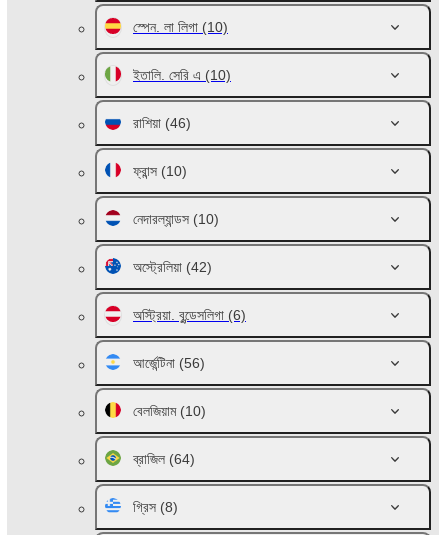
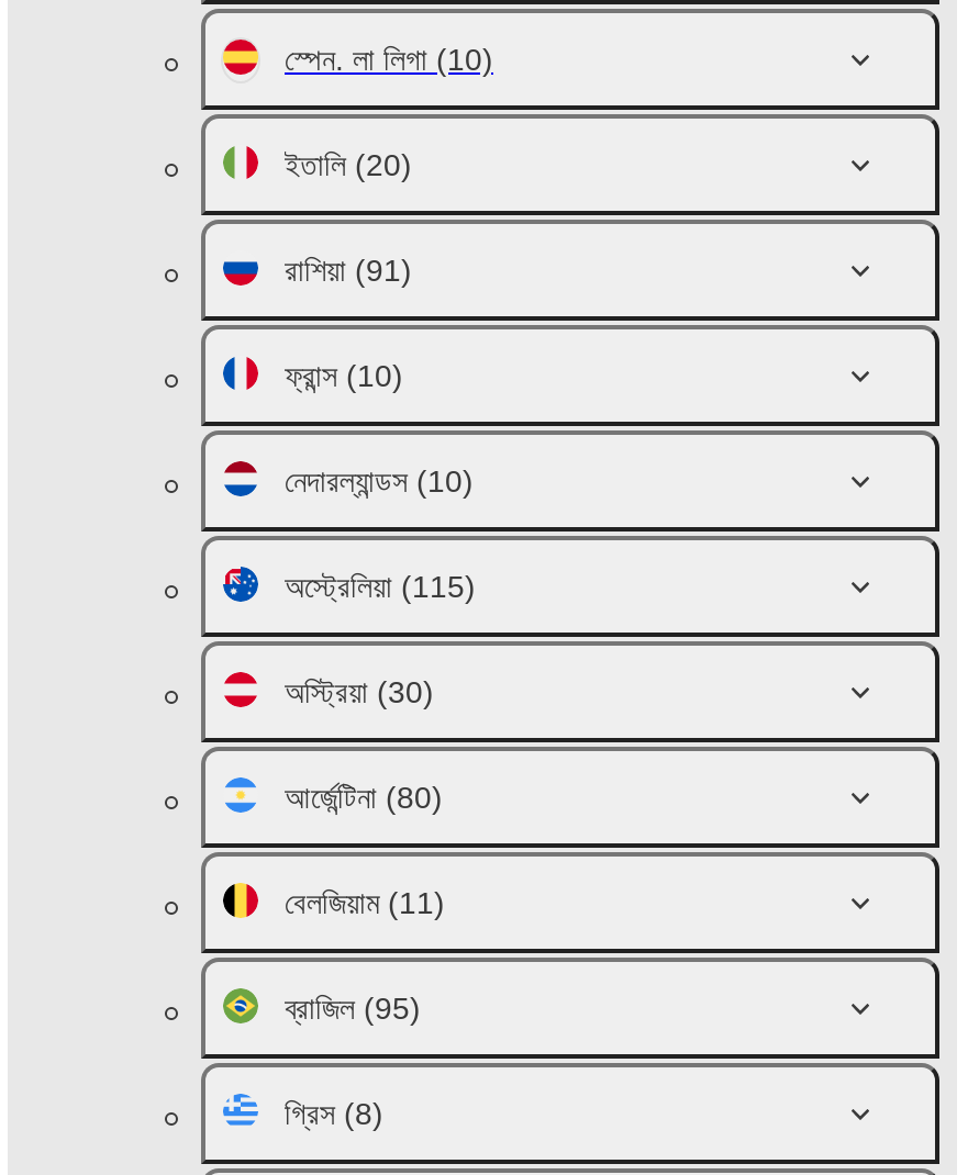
- ইতালি. সেরি এ (10)
+ ইতালি (20)

- রাশিয়া (46)
+ রাশিয়া (91)

- অস্ট্রেলিয়া (42)
+ অস্ট্রেলিয়া (115)

- অস্ট্রিয়া. বুন্ডেসলিগা (6)
+ অস্ট্রিয়া (30)

- আর্জেন্টিনা (56)
+ আর্জেন্টিনা (80)

- বেলজিয়াম (10)
+ বেলজিয়াম (11)

- ব্রাজিল (64)
+ ব্রাজিল (95)
